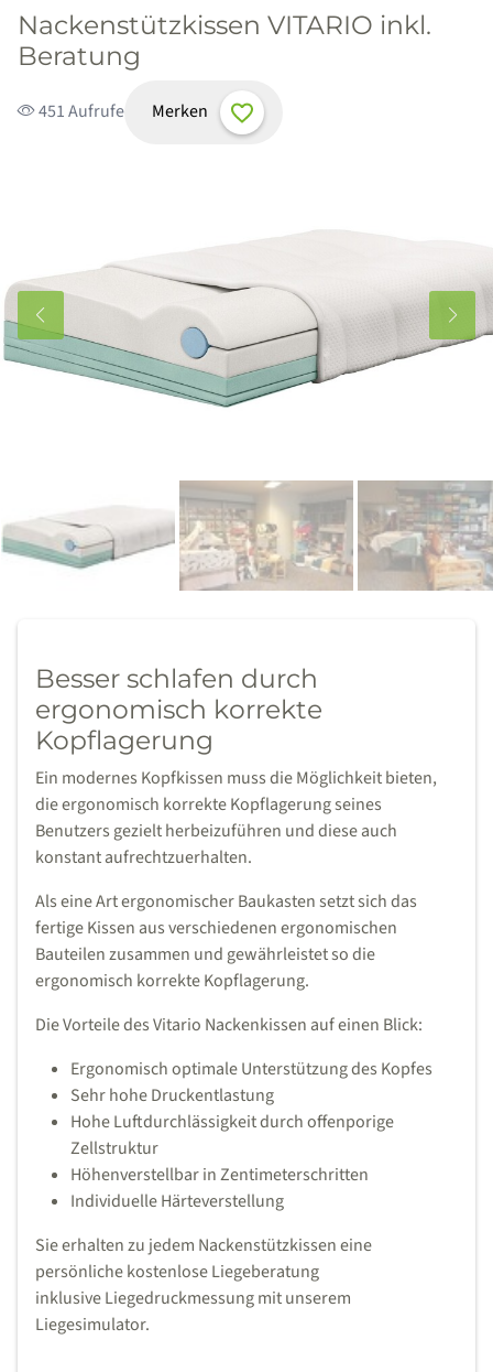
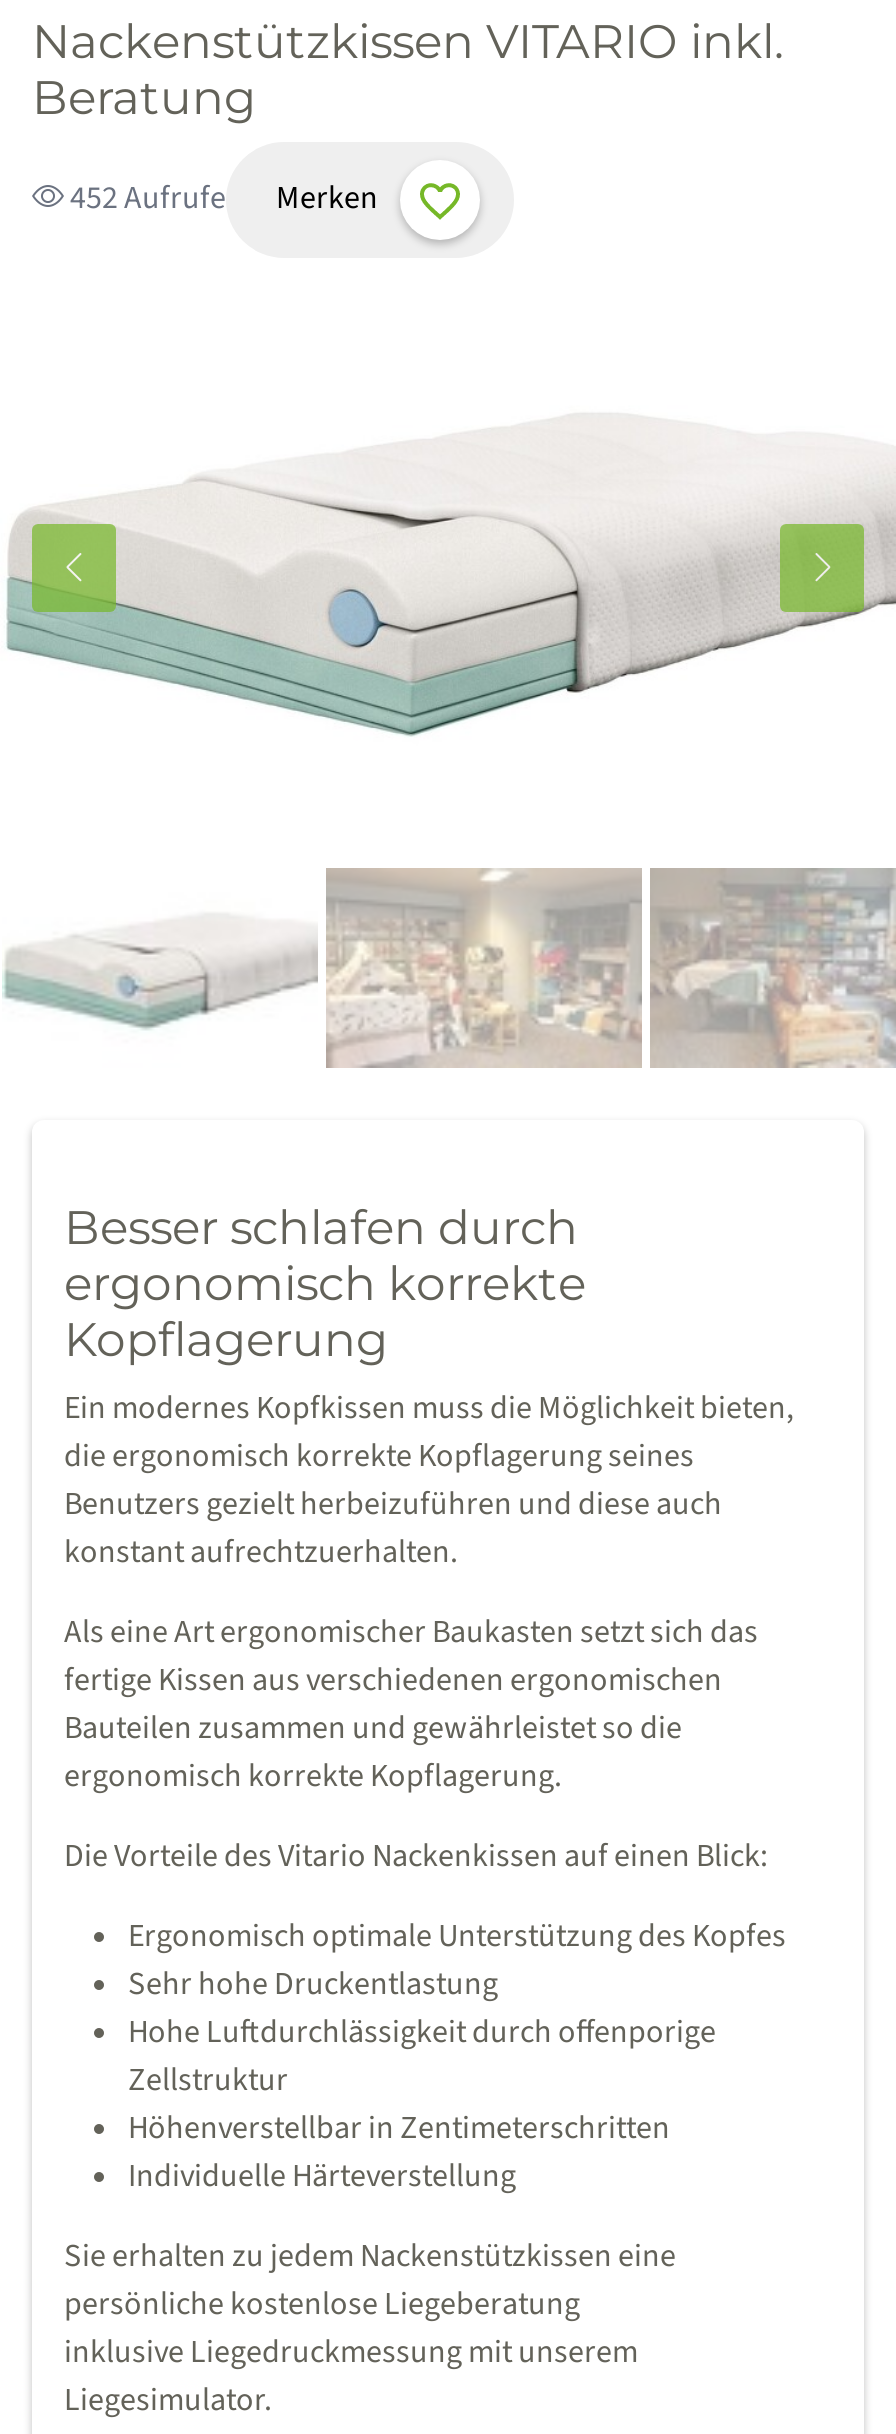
- 451 Aufrufe Merken
+ 452 Aufrufe Merken
